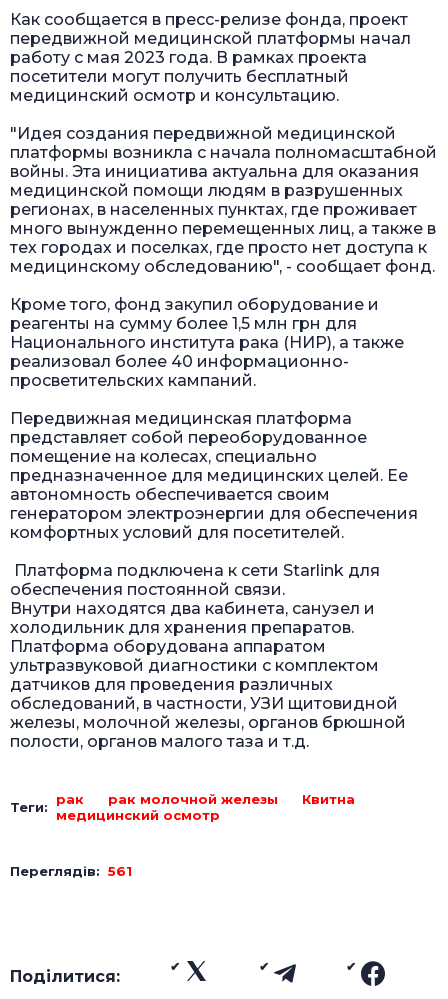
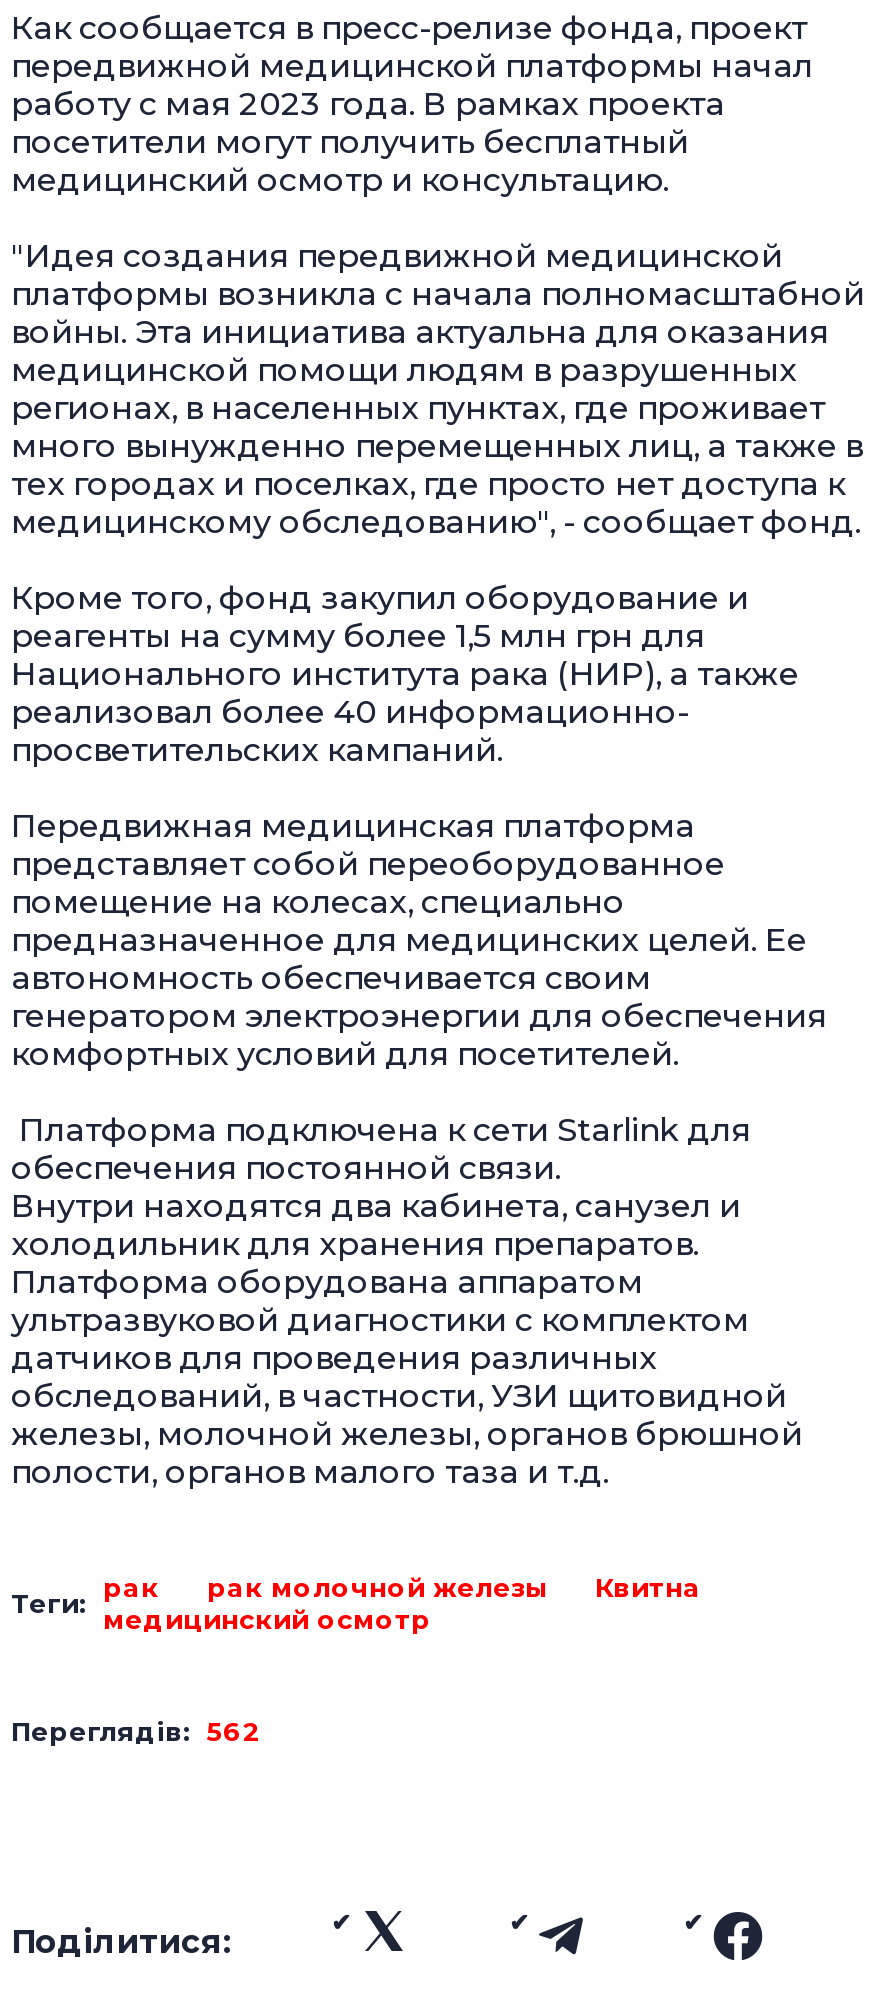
- Переглядів: 561
+ Переглядів: 562
